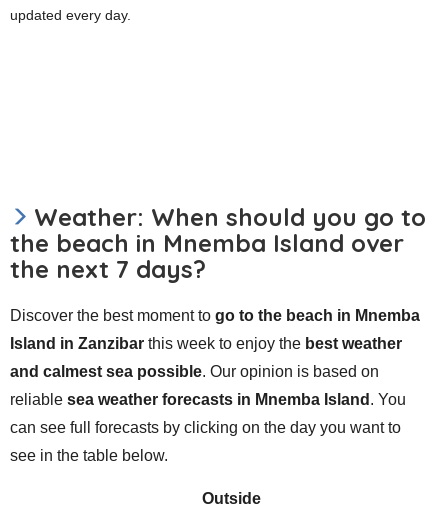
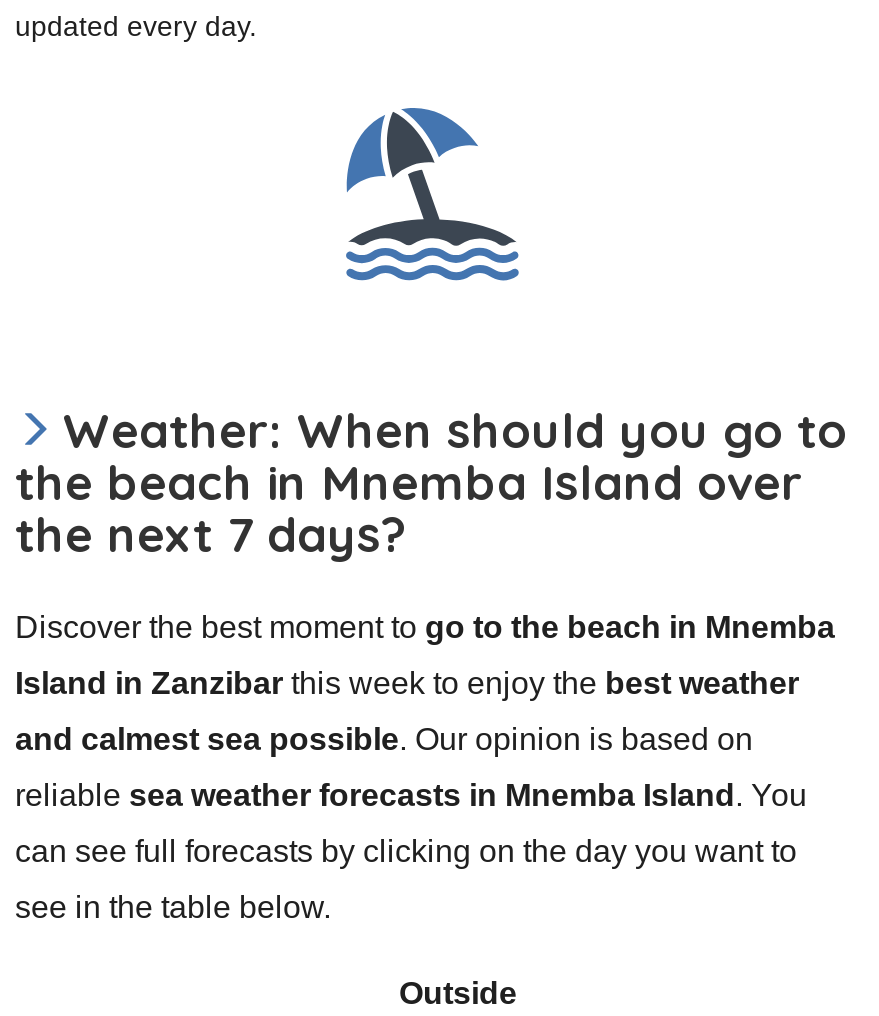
+ [image]
